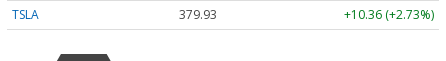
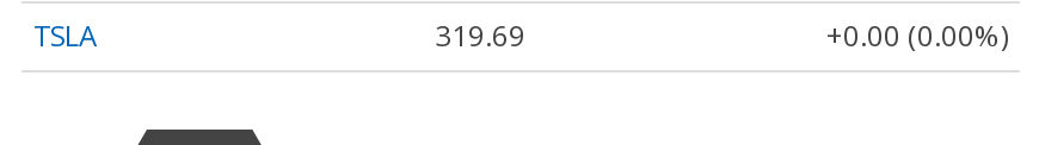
- 379.93
- +10.36 (+2.73%)
+ 319.69
+ +0.00 (0.00%)
